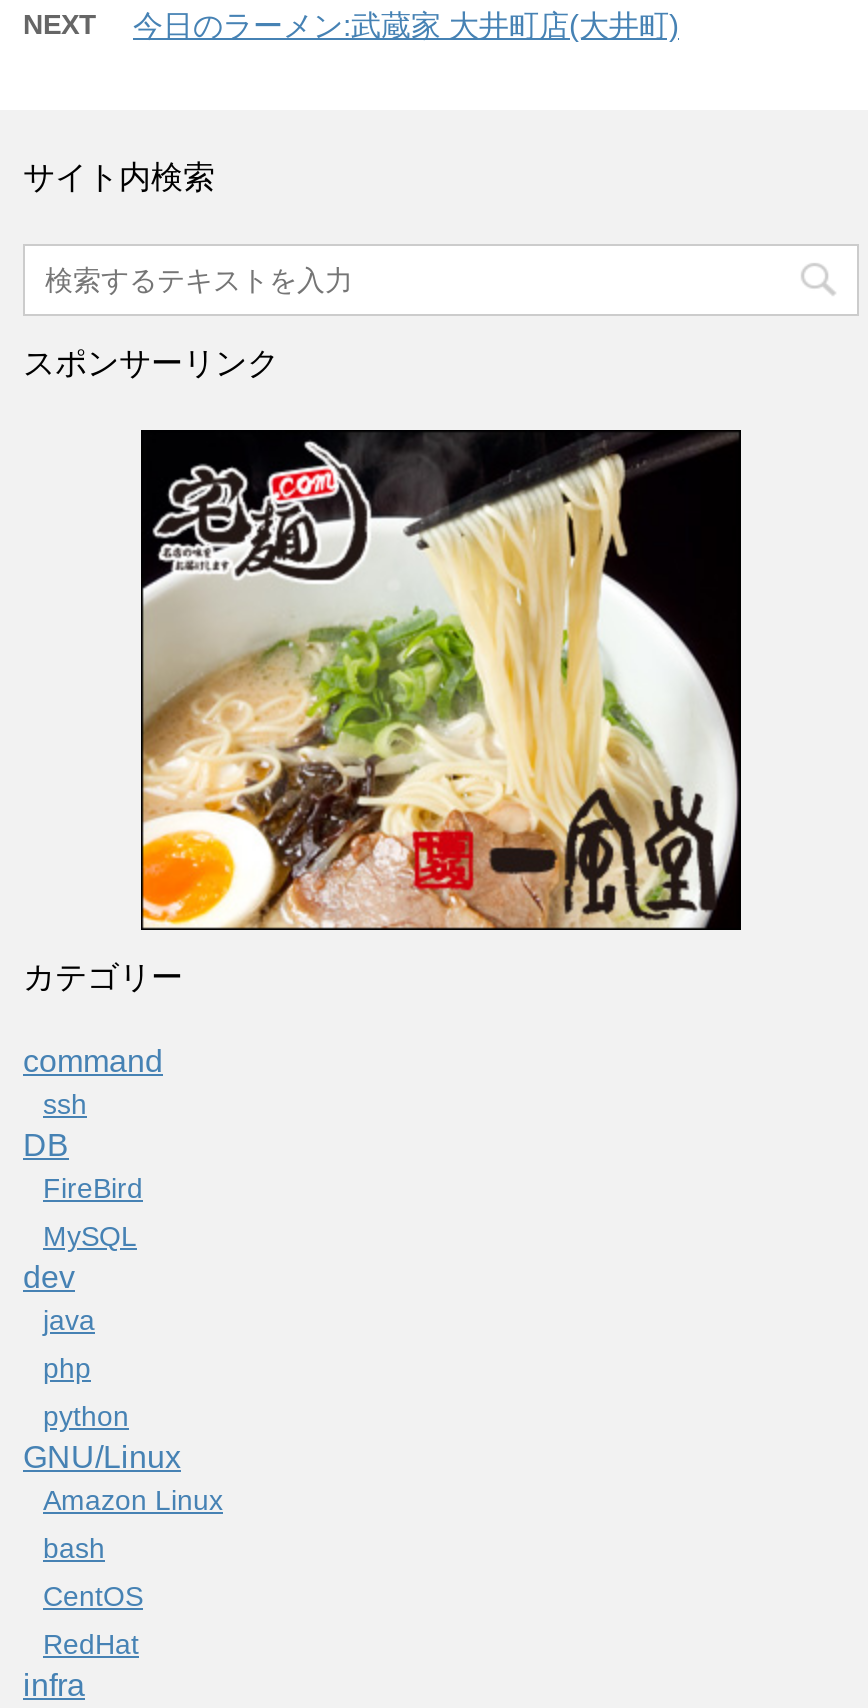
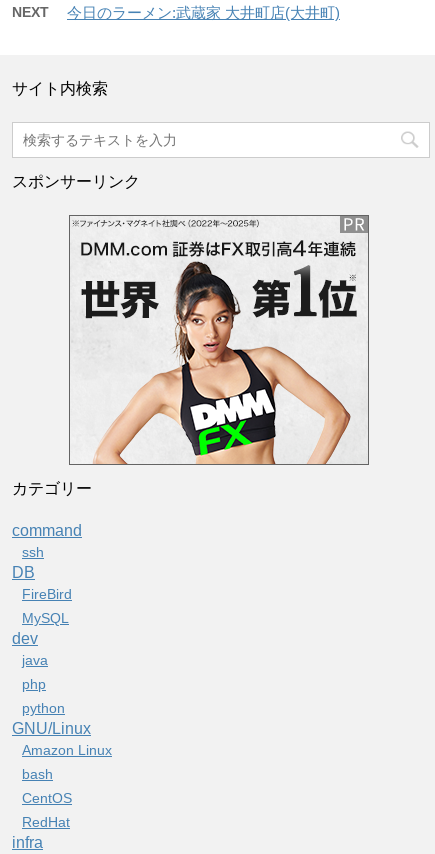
- [image]
+ [image]
